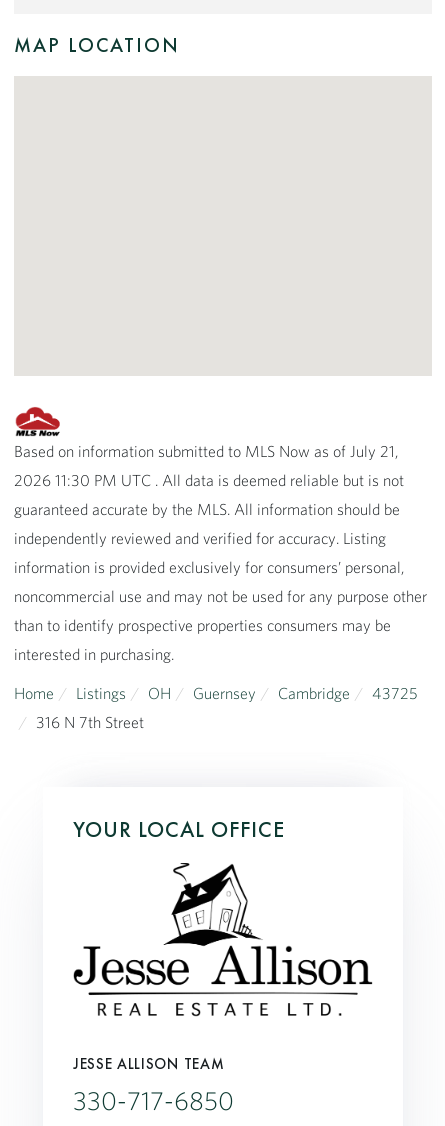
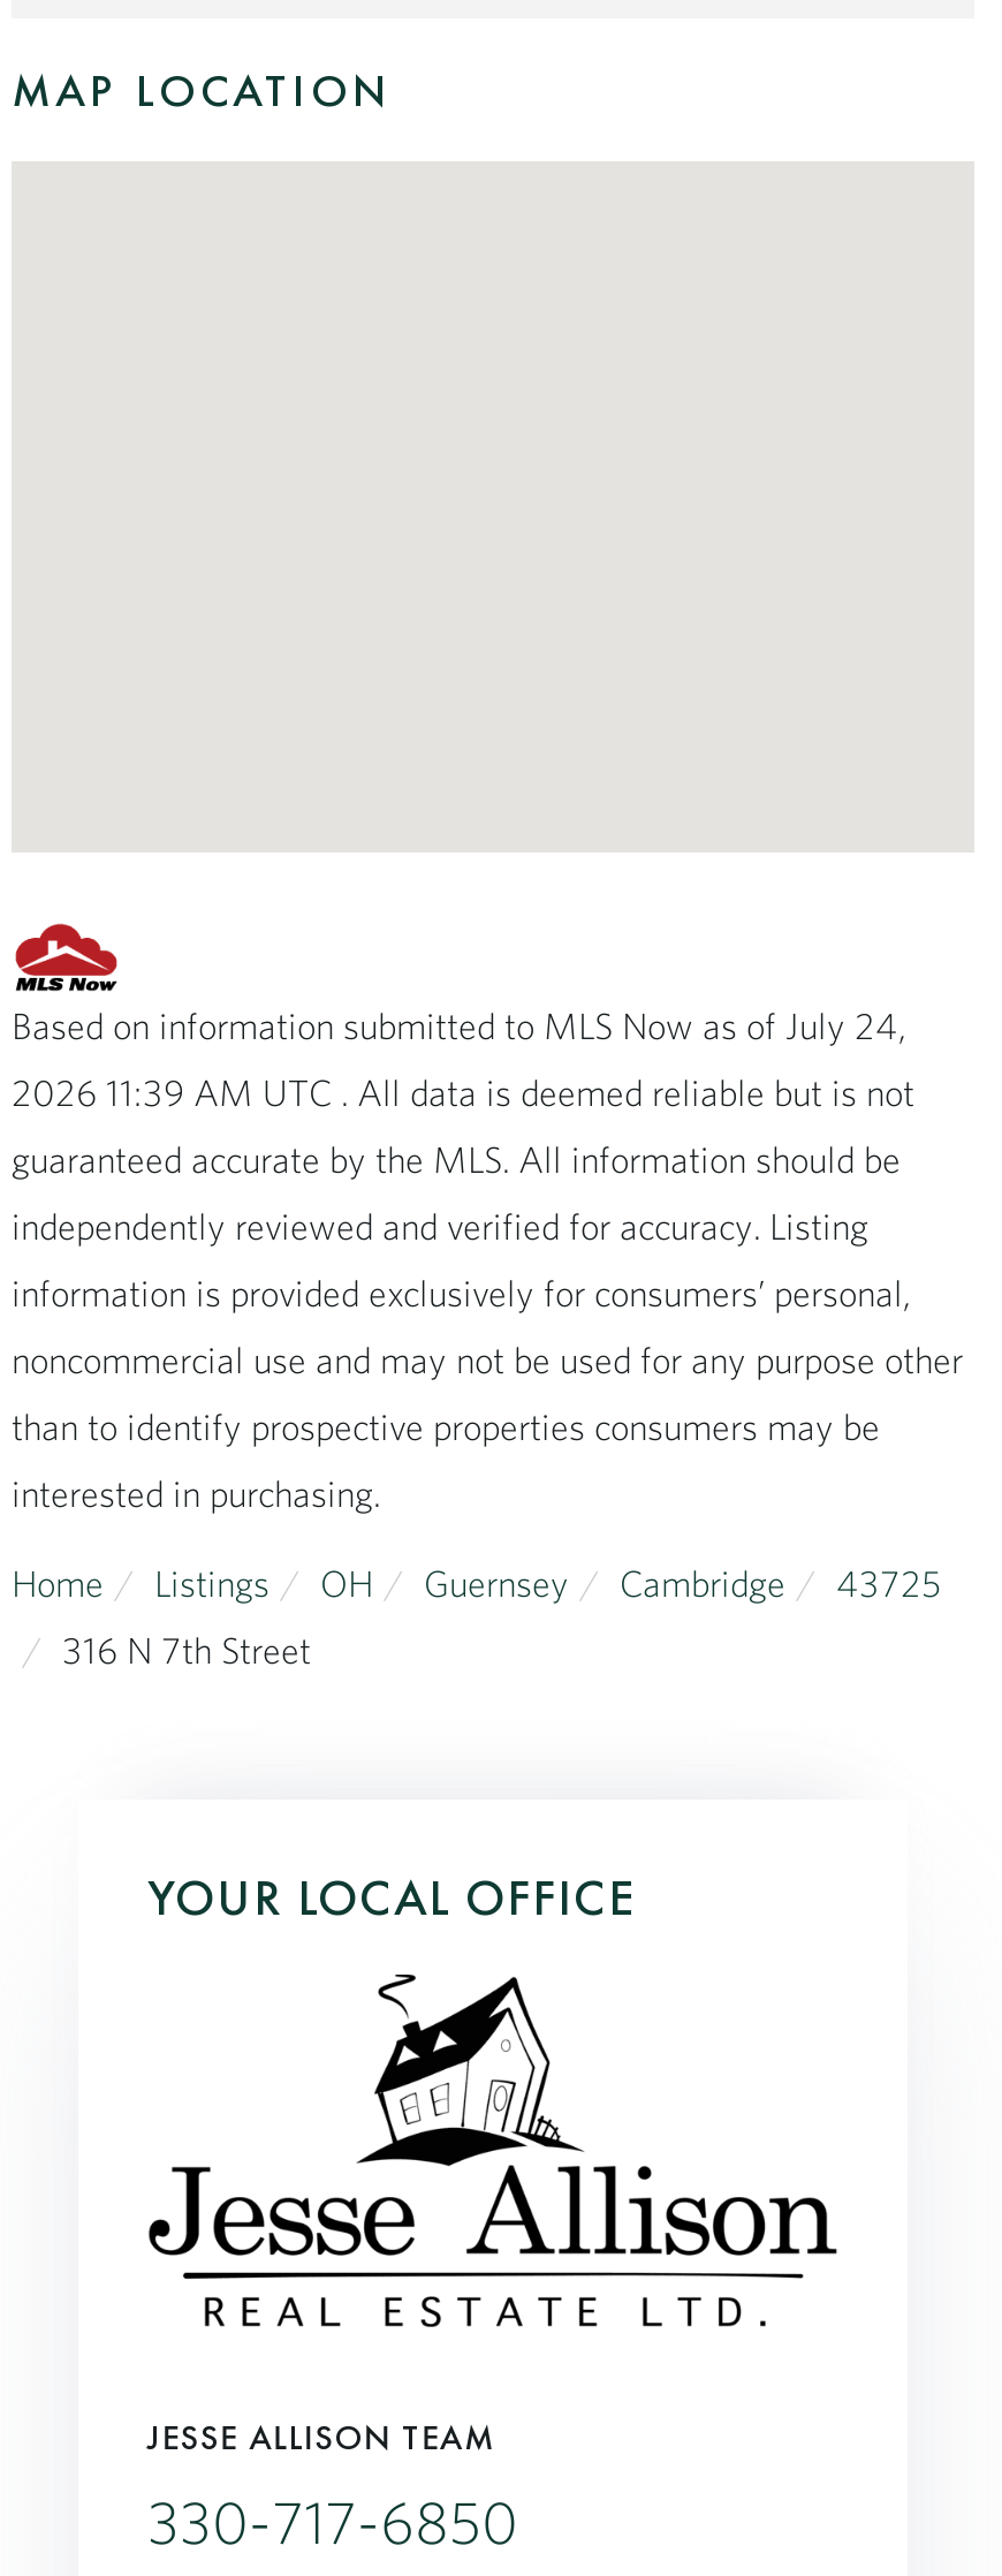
- Based on information submitted to MLS Now as of July 21,
+ Based on information submitted to MLS Now as of July 24,

- 2026 11:30 PM UTC . All data is deemed reliable but is not
+ 2026 11:39 AM UTC . All data is deemed reliable but is not
